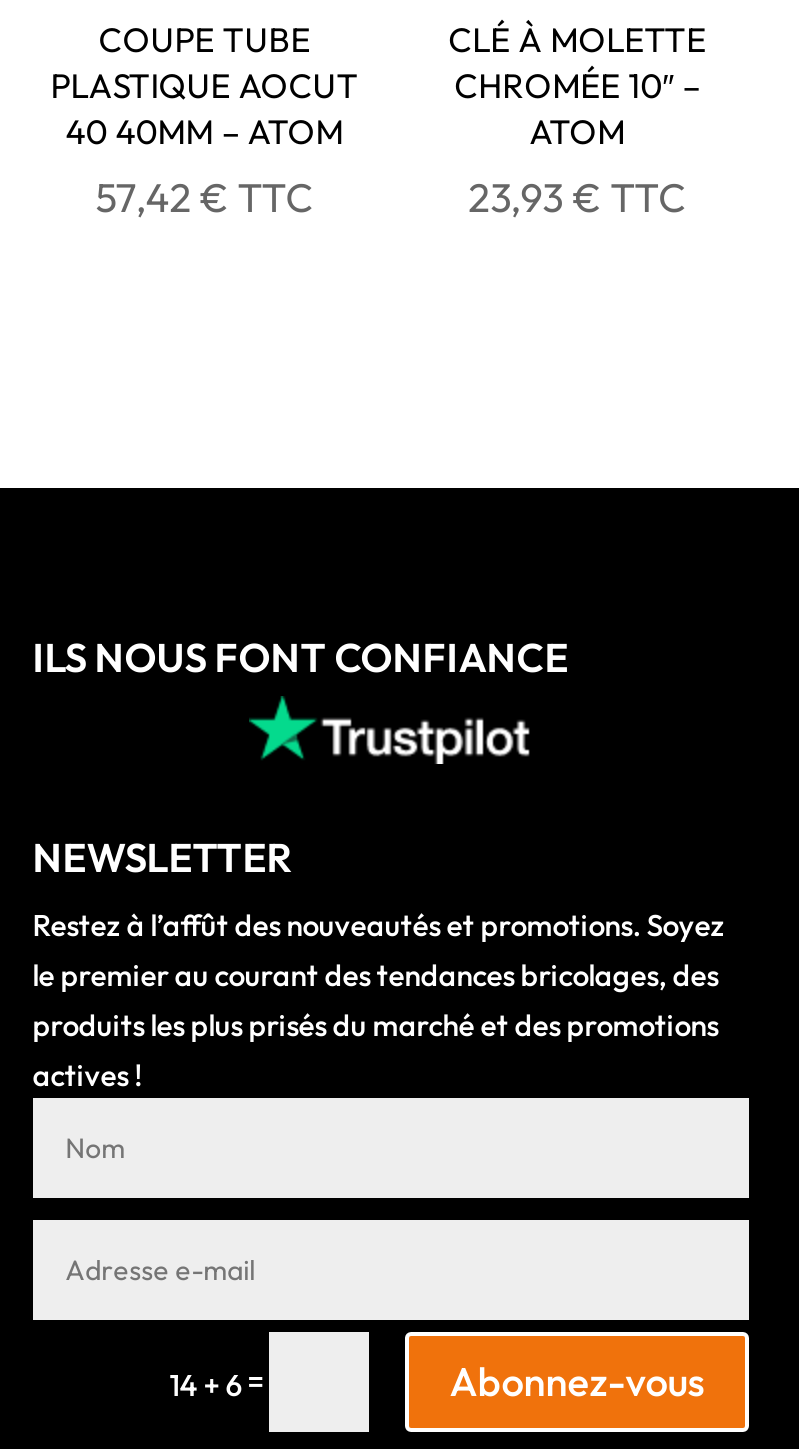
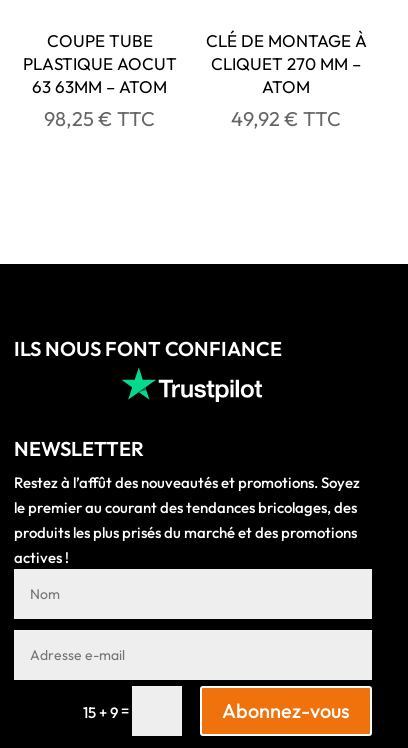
- CLÉ À MOLETTE
- CHROMÉE 10″ –
+ CLÉ DE MONTAGE À
+ CLIQUET 270 MM –

- 40 40MM – ATOM
- 57,42 € TTC
+ 63 63MM – ATOM
+ 98,25 € TTC

- 23,93 € TTC
+ 49,92 € TTC

- 14 + 6 =
+ 15 + 9 =
